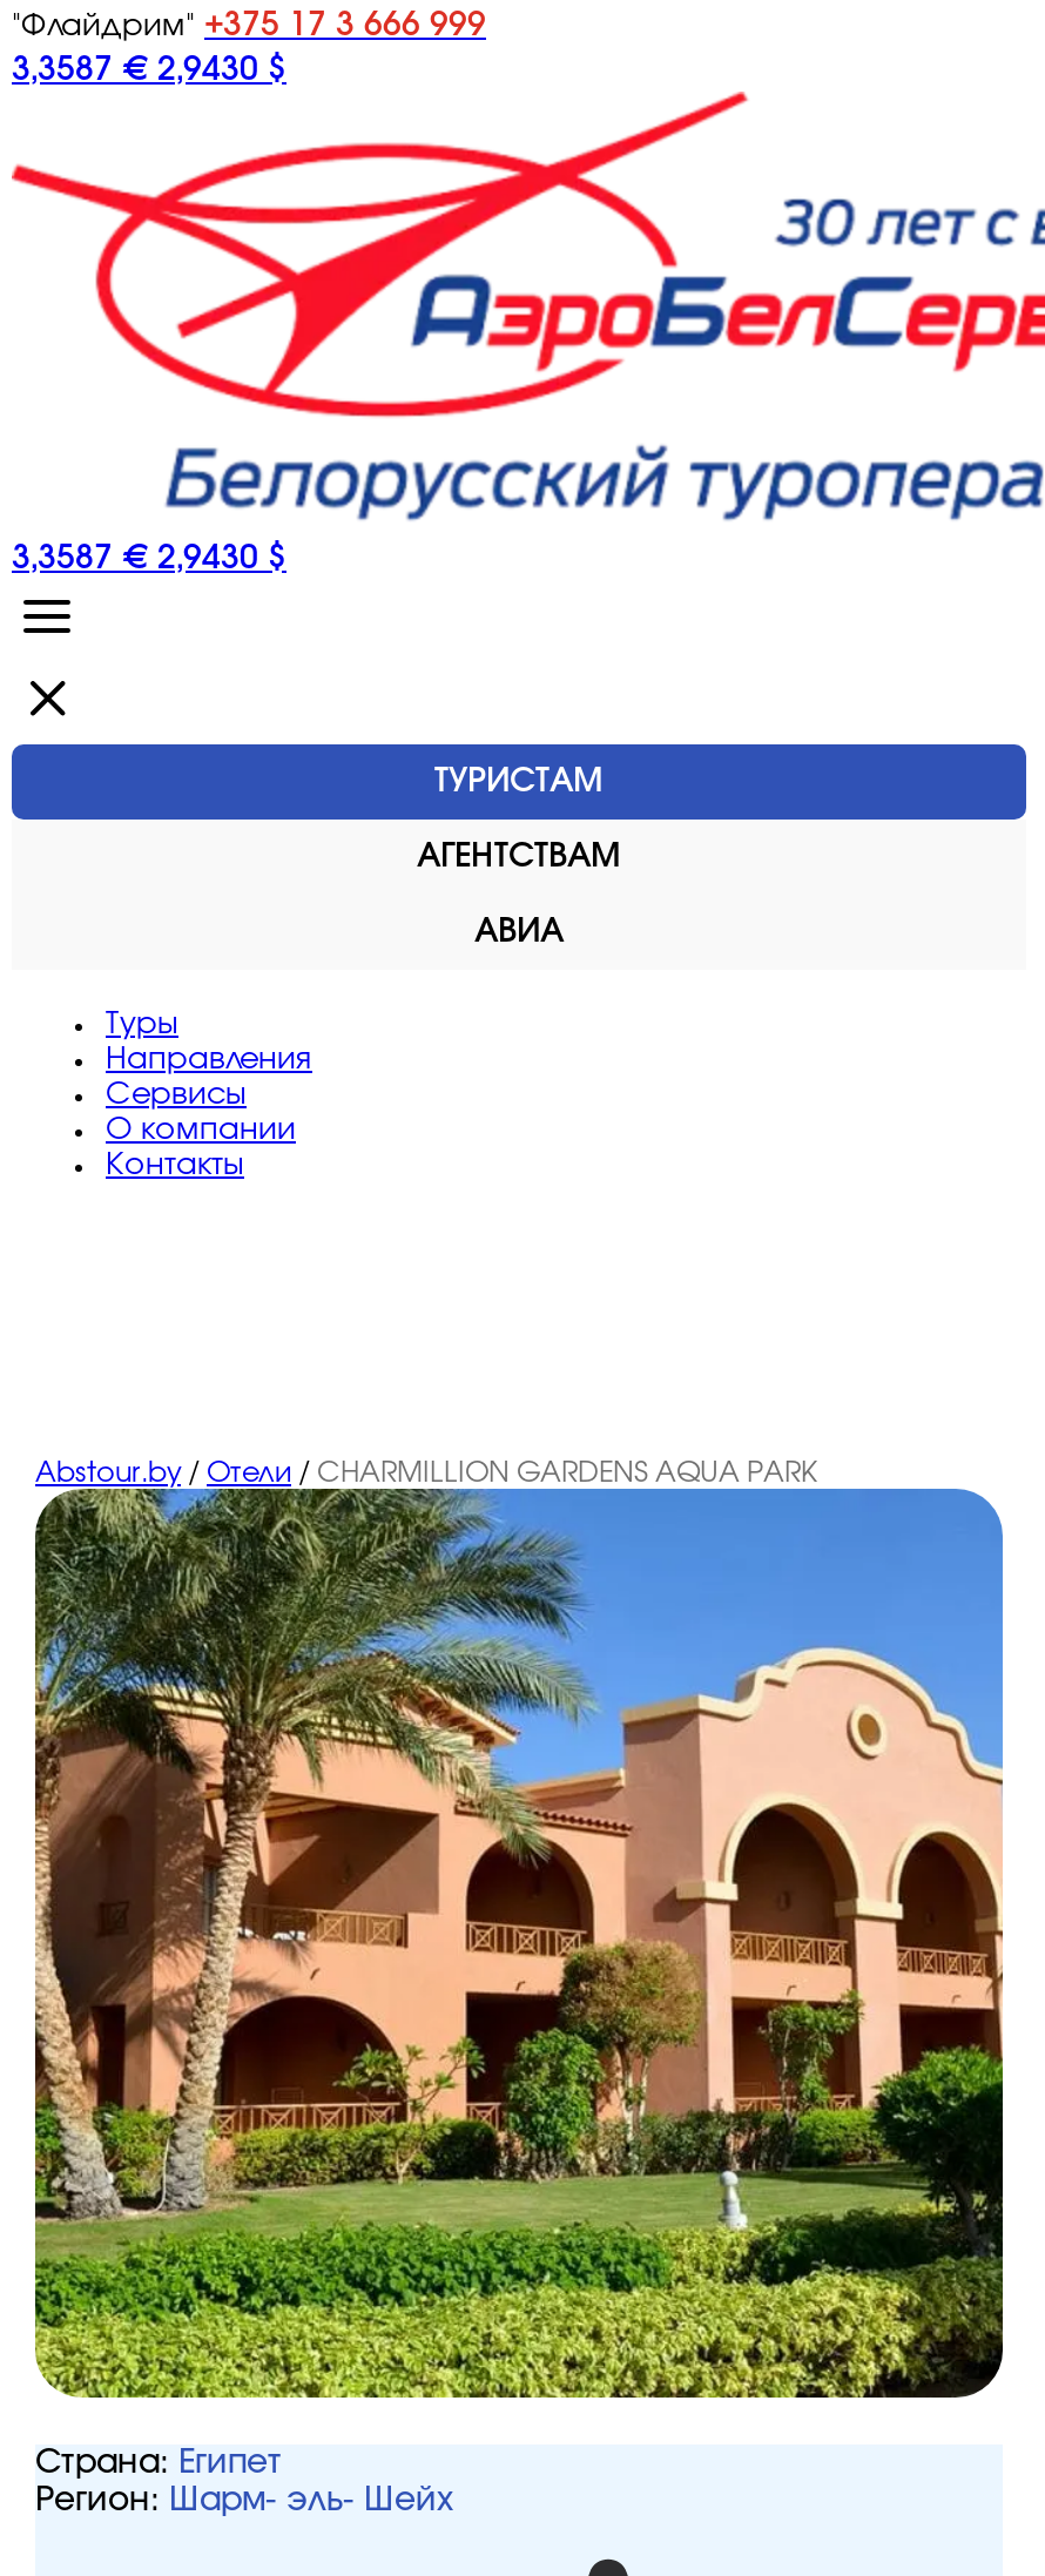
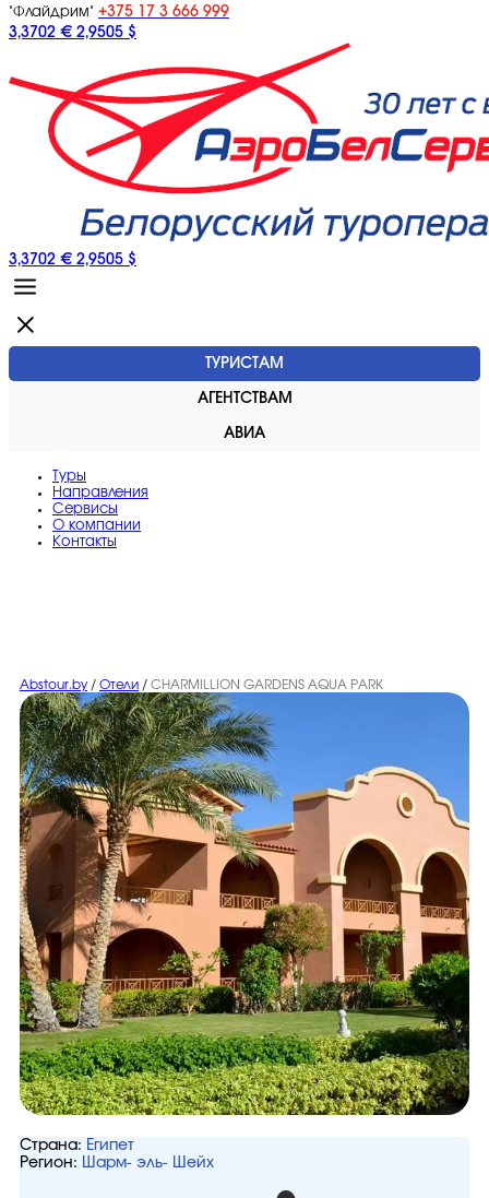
- 3,3587 € 2,9430 $
+ 3,3702 € 2,9505 $

- 3,3587 € 2,9430 $
+ 3,3702 € 2,9505 $
